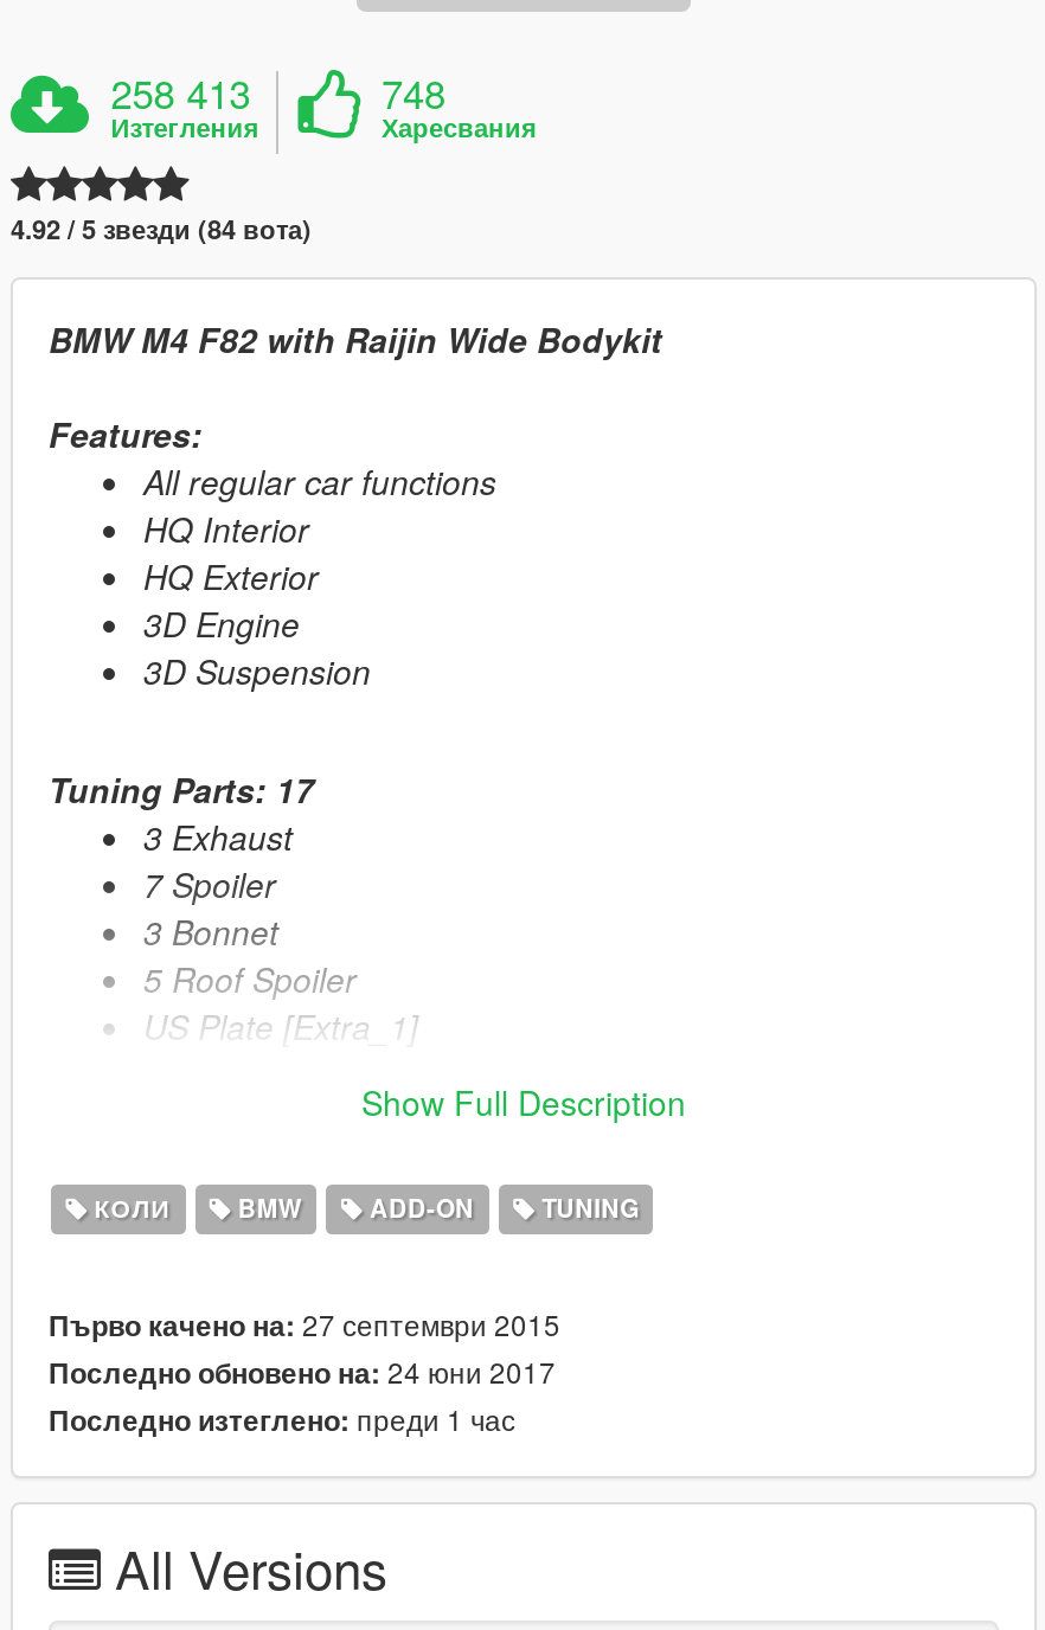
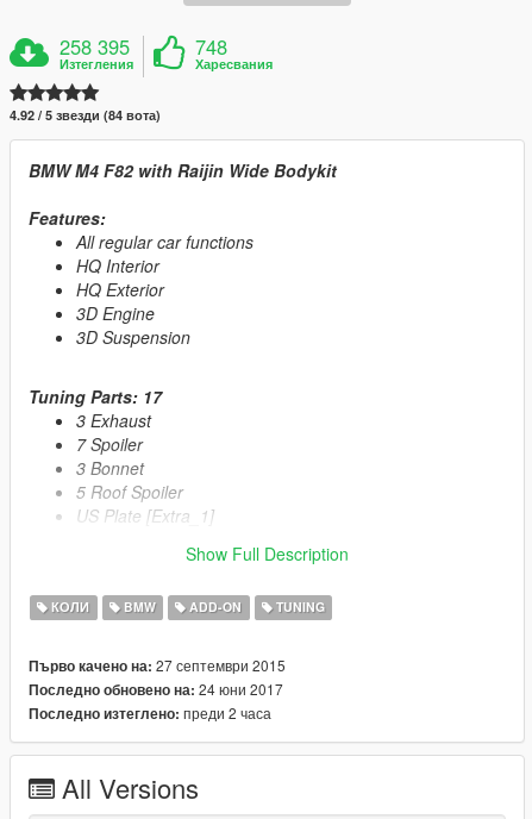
- 258 413
+ 258 395

- Последно изтеглено: преди 1 час
+ Последно изтеглено: преди 2 часа
